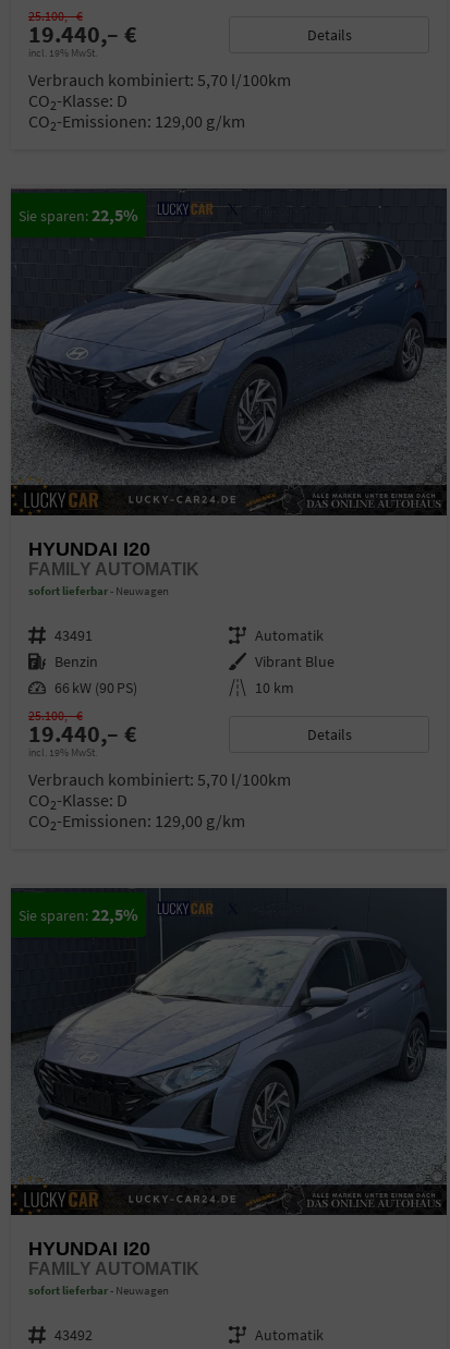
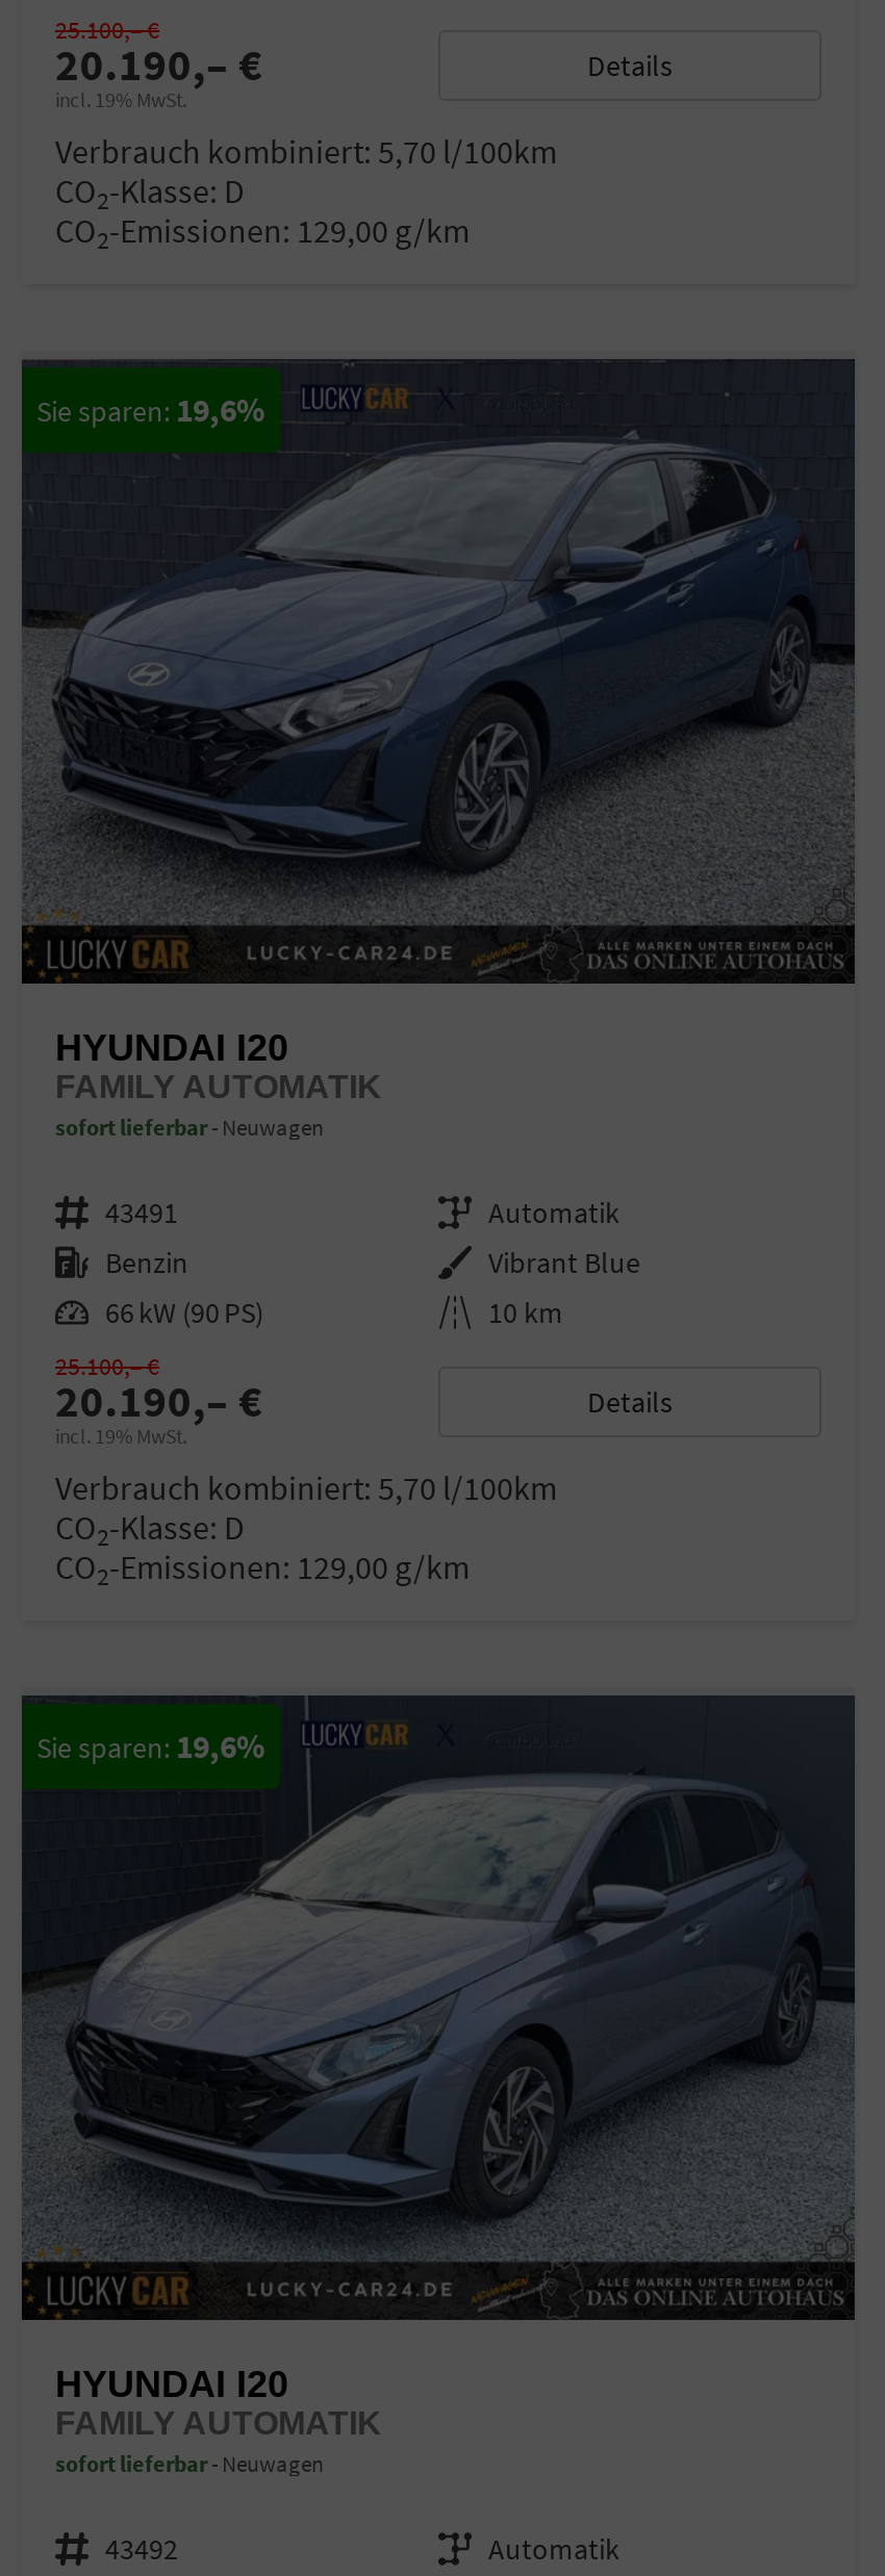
- 19.440,– €
+ 20.190,– €

- 22,5%
+ 19,6%

- 19.440,– €
+ 20.190,– €

- 22,5%
+ 19,6%
